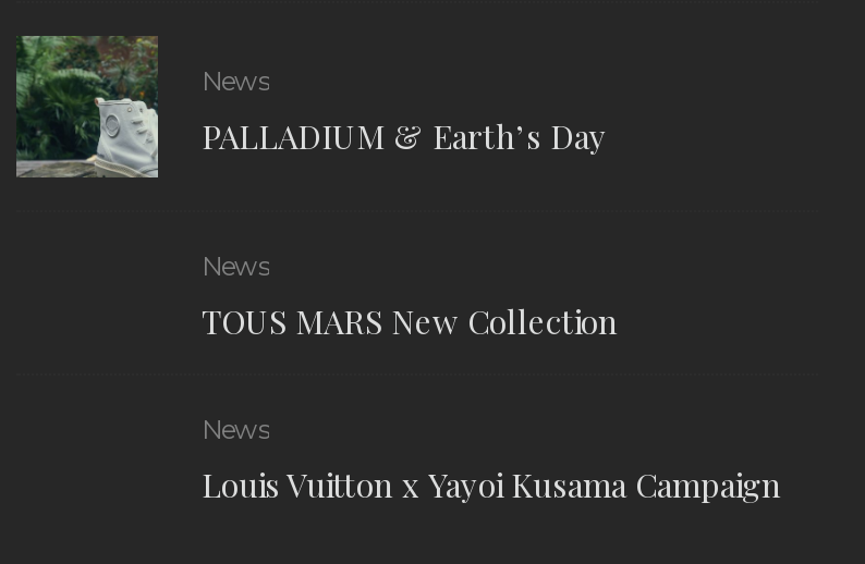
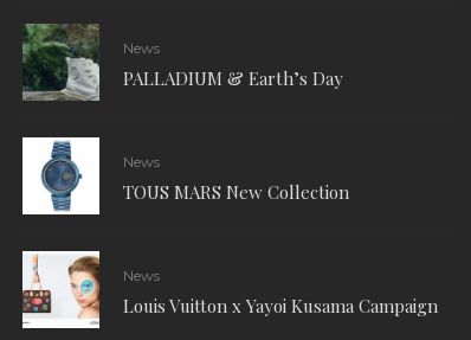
+ [image]

+ [image]
